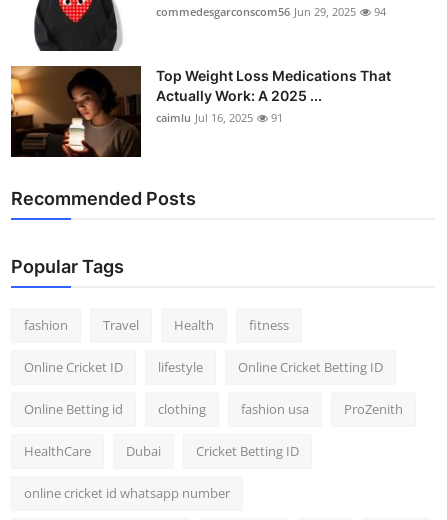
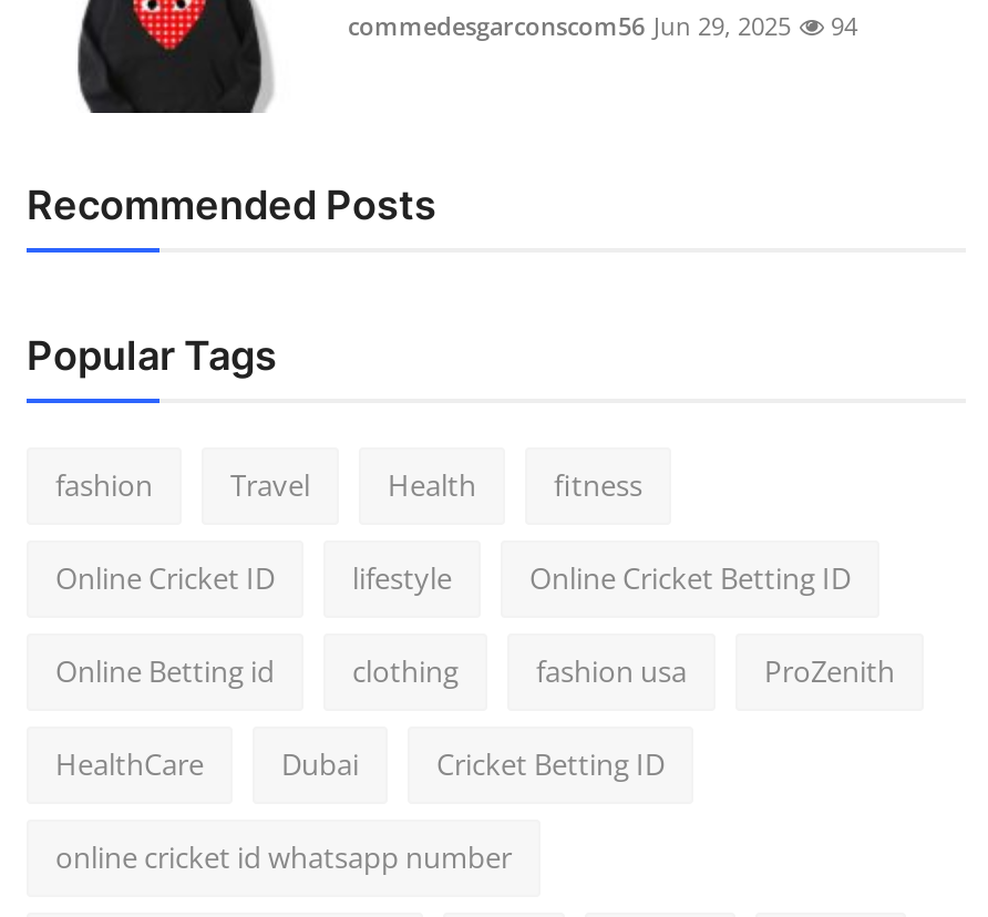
- [image]
- Top Weight Loss Medications That
- Actually Work: A 2025 ...
- caimlu Jul 16, 2025
- 91
